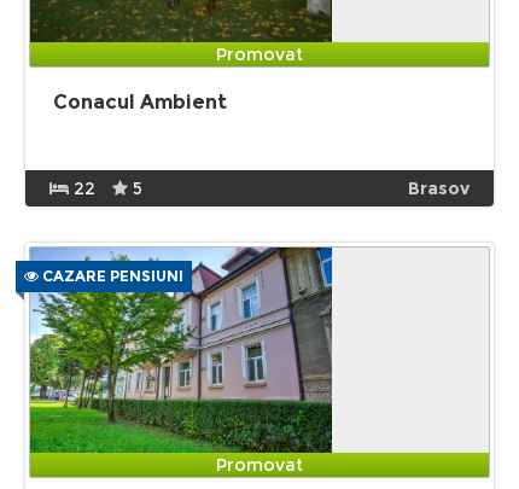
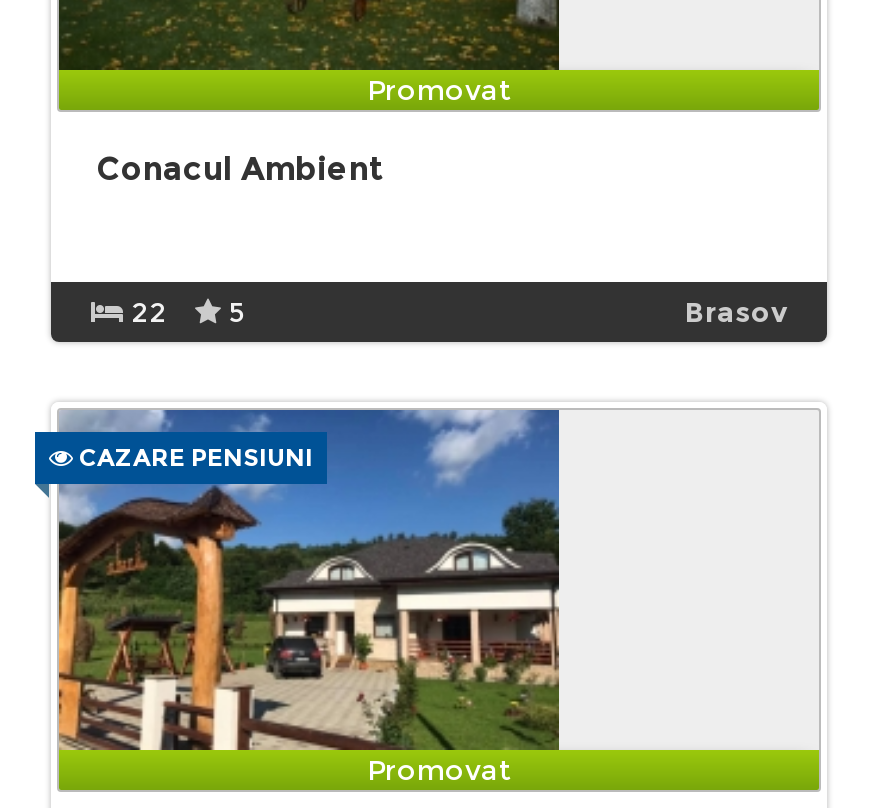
- [image]
+ [image]
